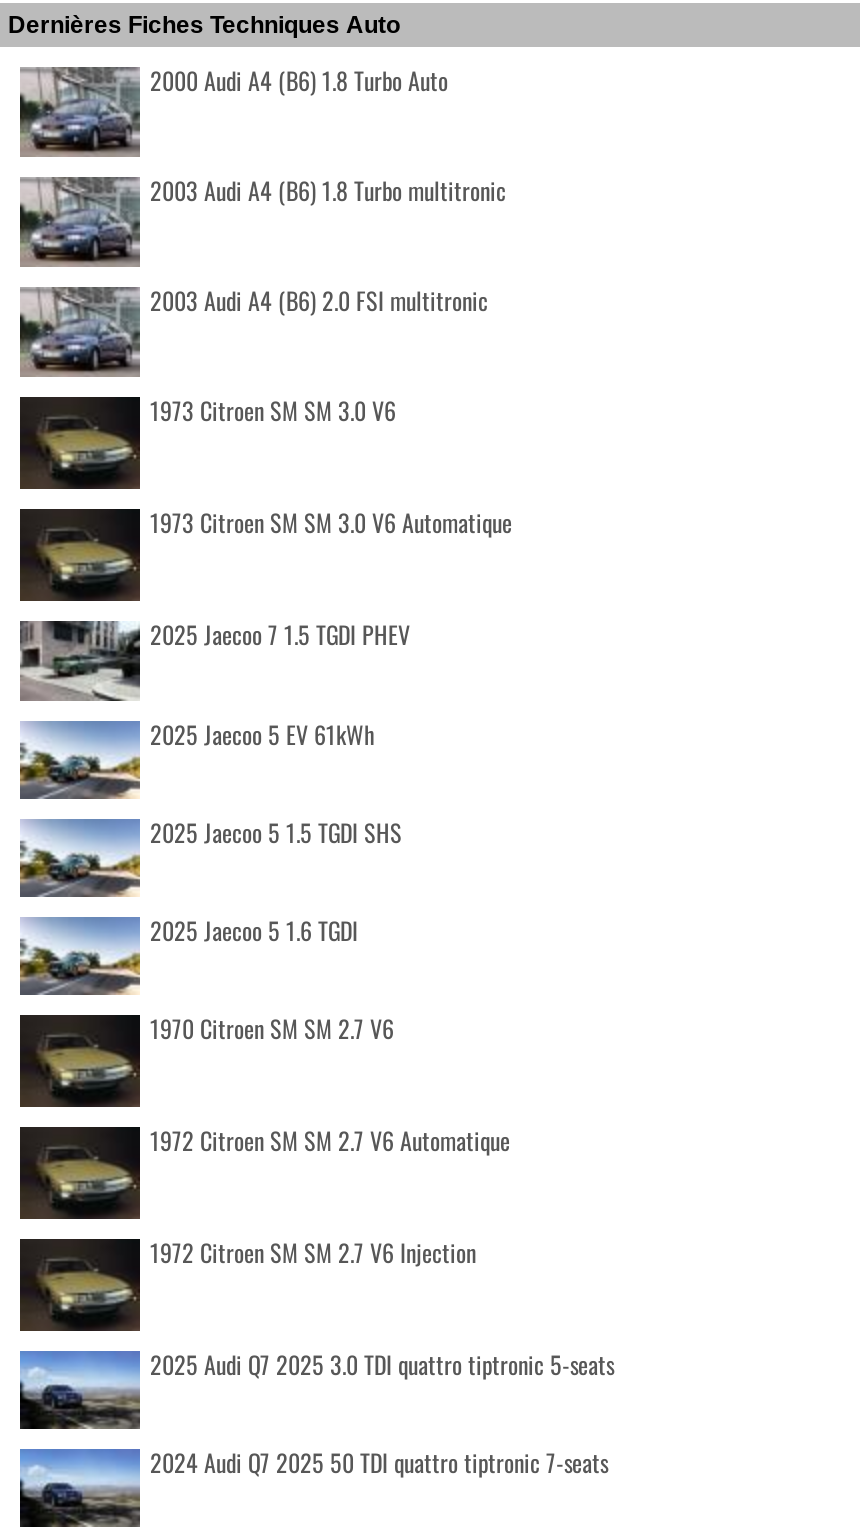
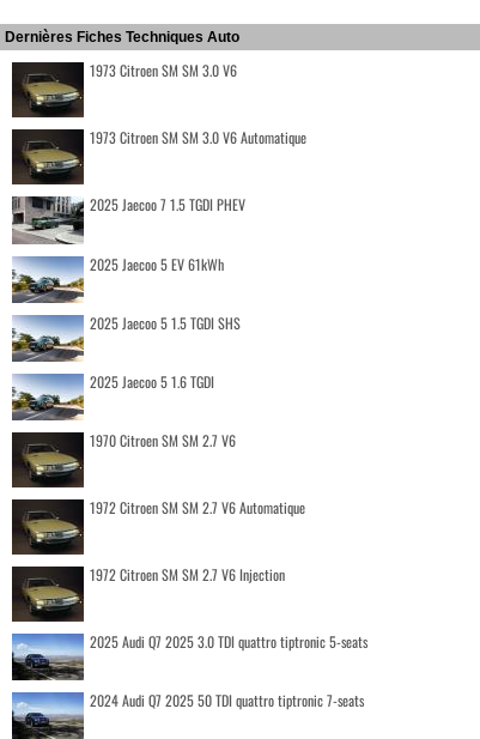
- [image]
- 2000 Audi A4 (B6) 1.8 Turbo Auto
- 2003 Audi A4 (B6) 1.8 Turbo multitronic
- 2003 Audi A4 (B6) 2.0 FSI multitronic

- [image]

- [image]
